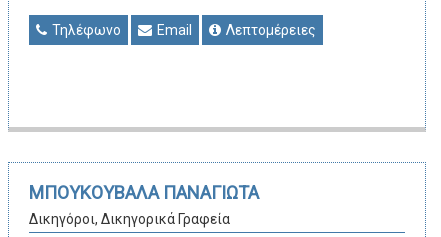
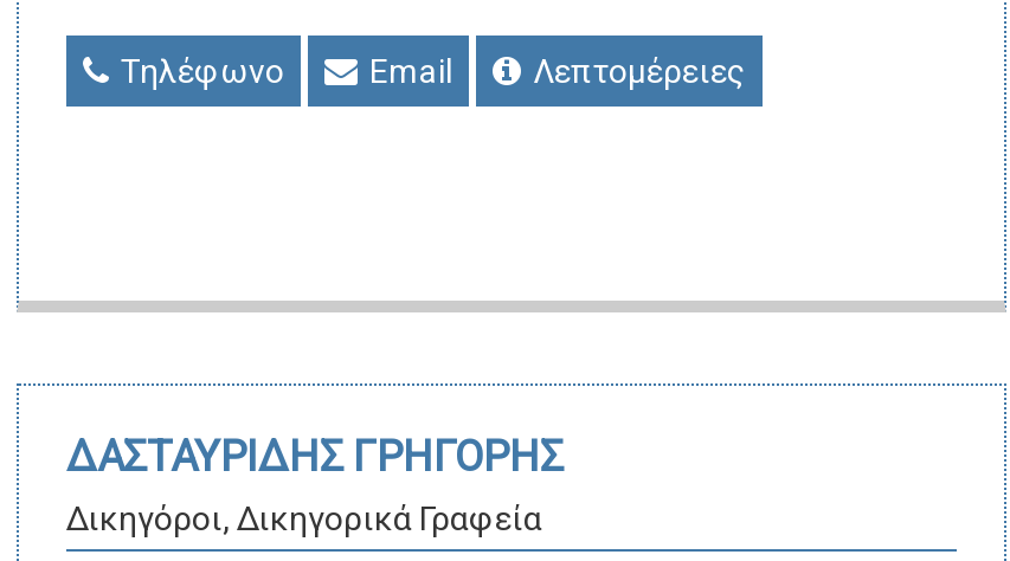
- ΜΠΟΥΚΟΥΒΑΛΑ ΠΑΝΑΓΙΩΤΑ
+ ΔΑΣΤΑΥΡΙΔΗΣ ΓΡΗΓΟΡΗΣ
